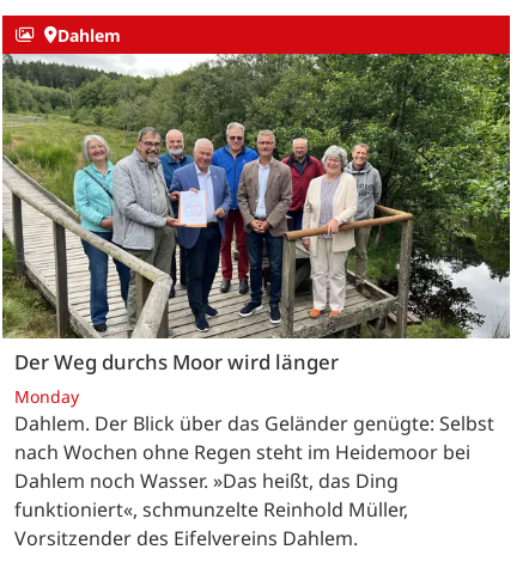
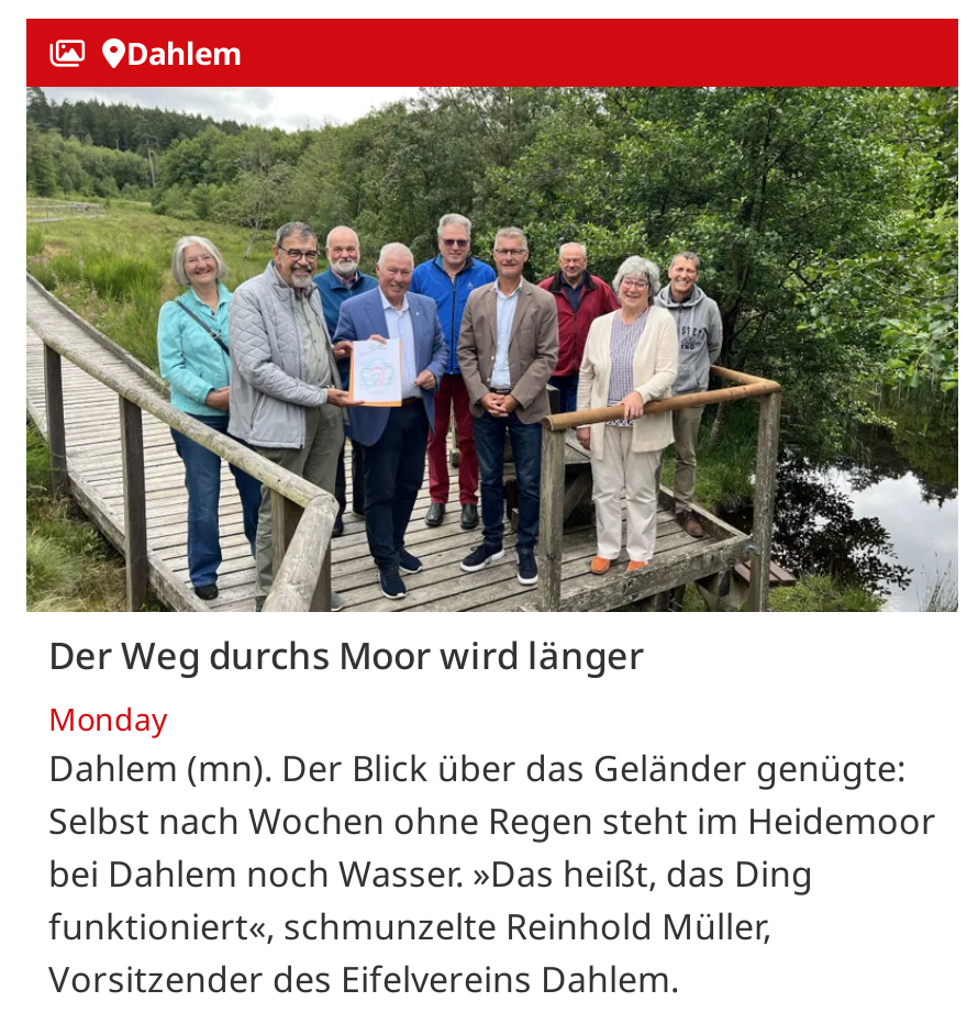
- Dahlem. Der Blick über das Geländer genügte: Selbst
- nach Wochen ohne Regen steht im Heidemoor bei
- Dahlem noch Wasser. »Das heißt, das Ding
+ Dahlem (mn). Der Blick über das Geländer genügte:
+ Selbst nach Wochen ohne Regen steht im Heidemoor
+ bei Dahlem noch Wasser. »Das heißt, das Ding
